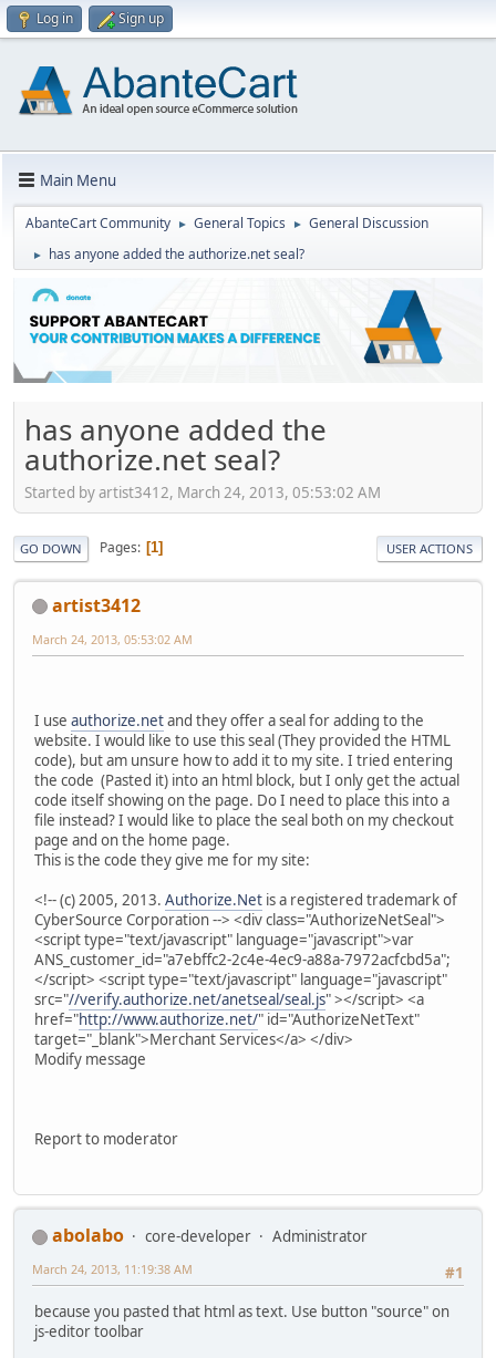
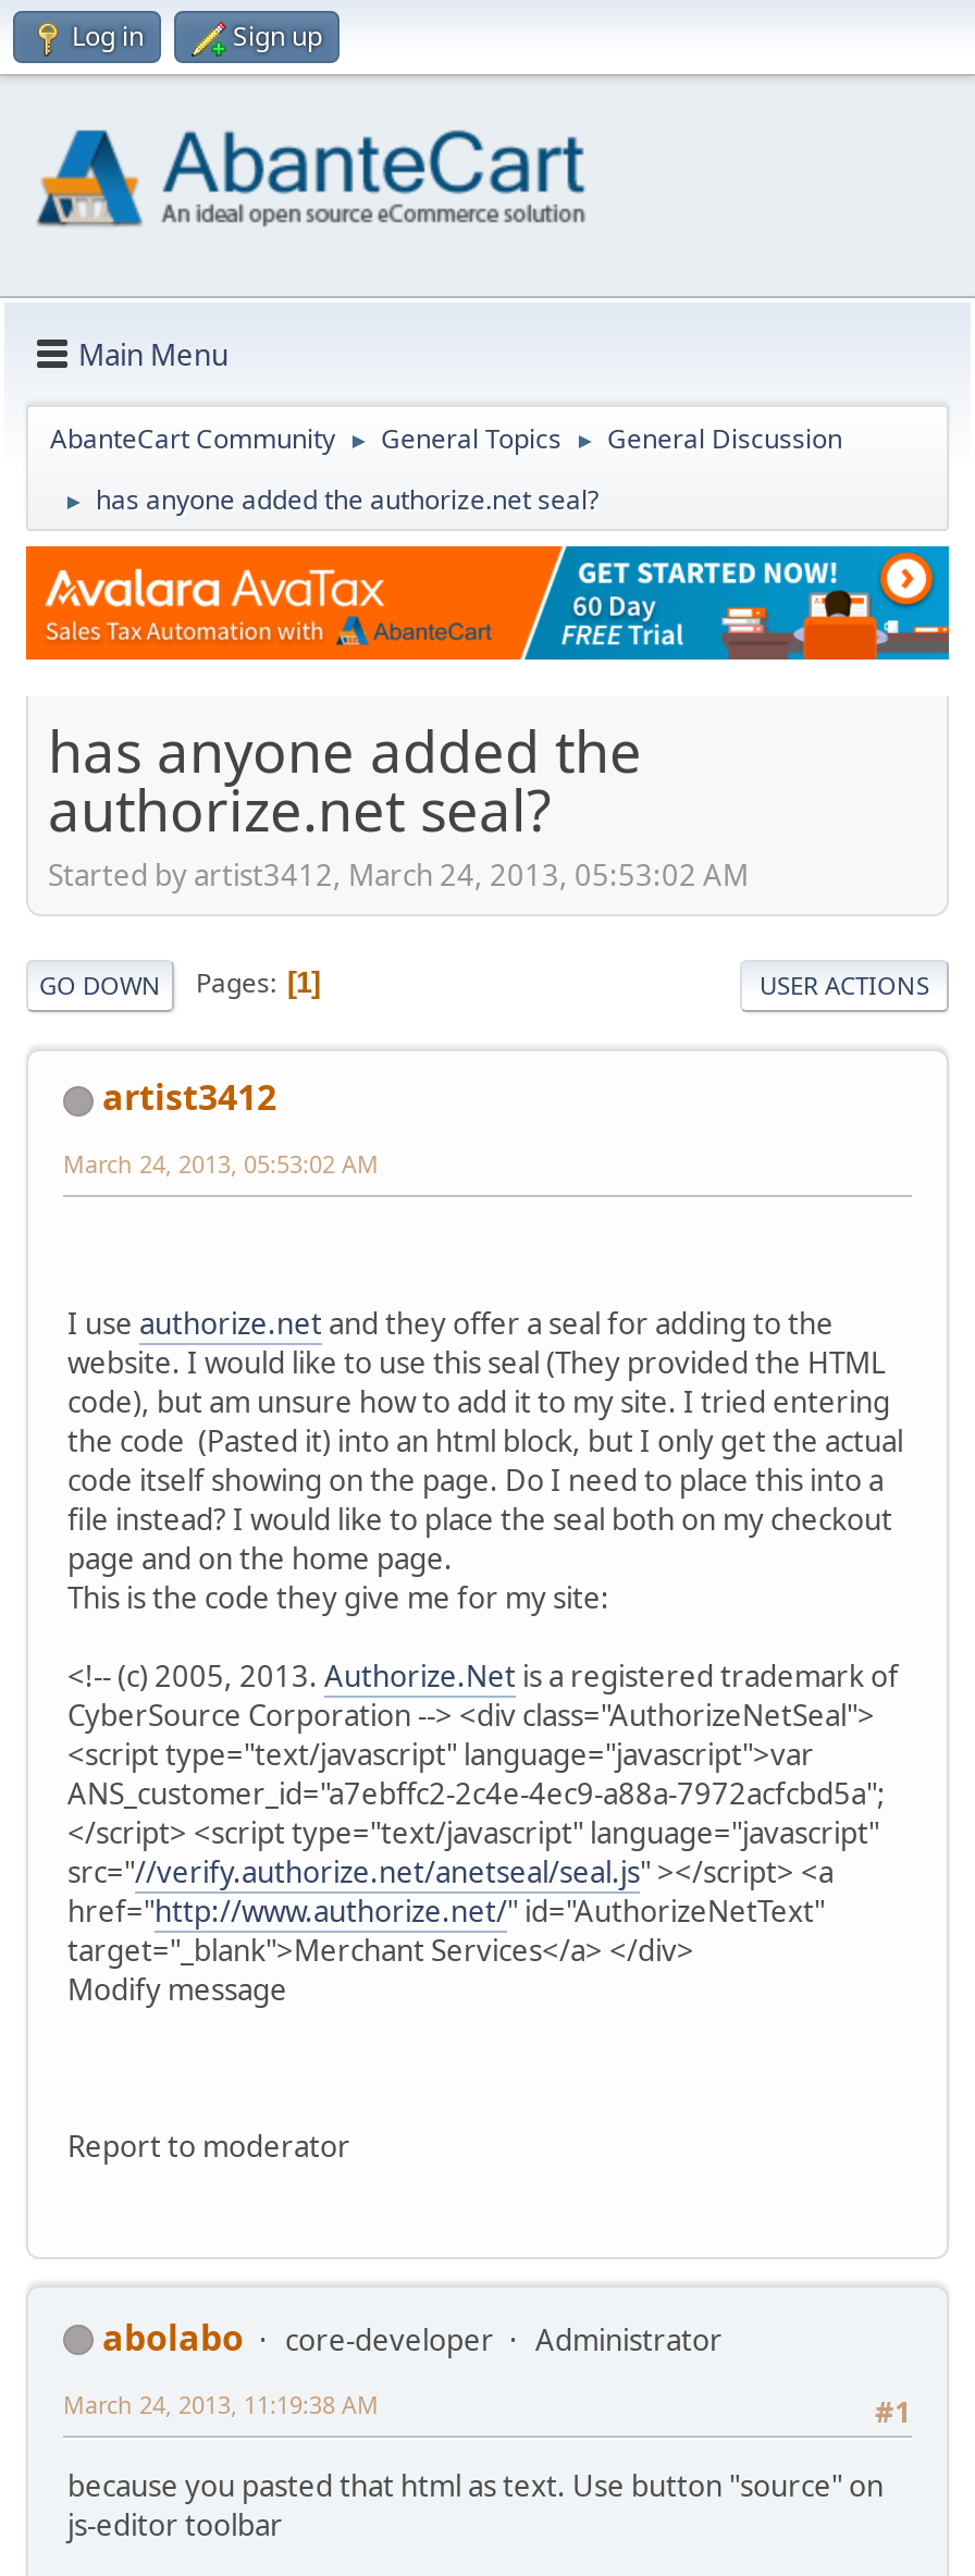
- [image]
+ [image]
